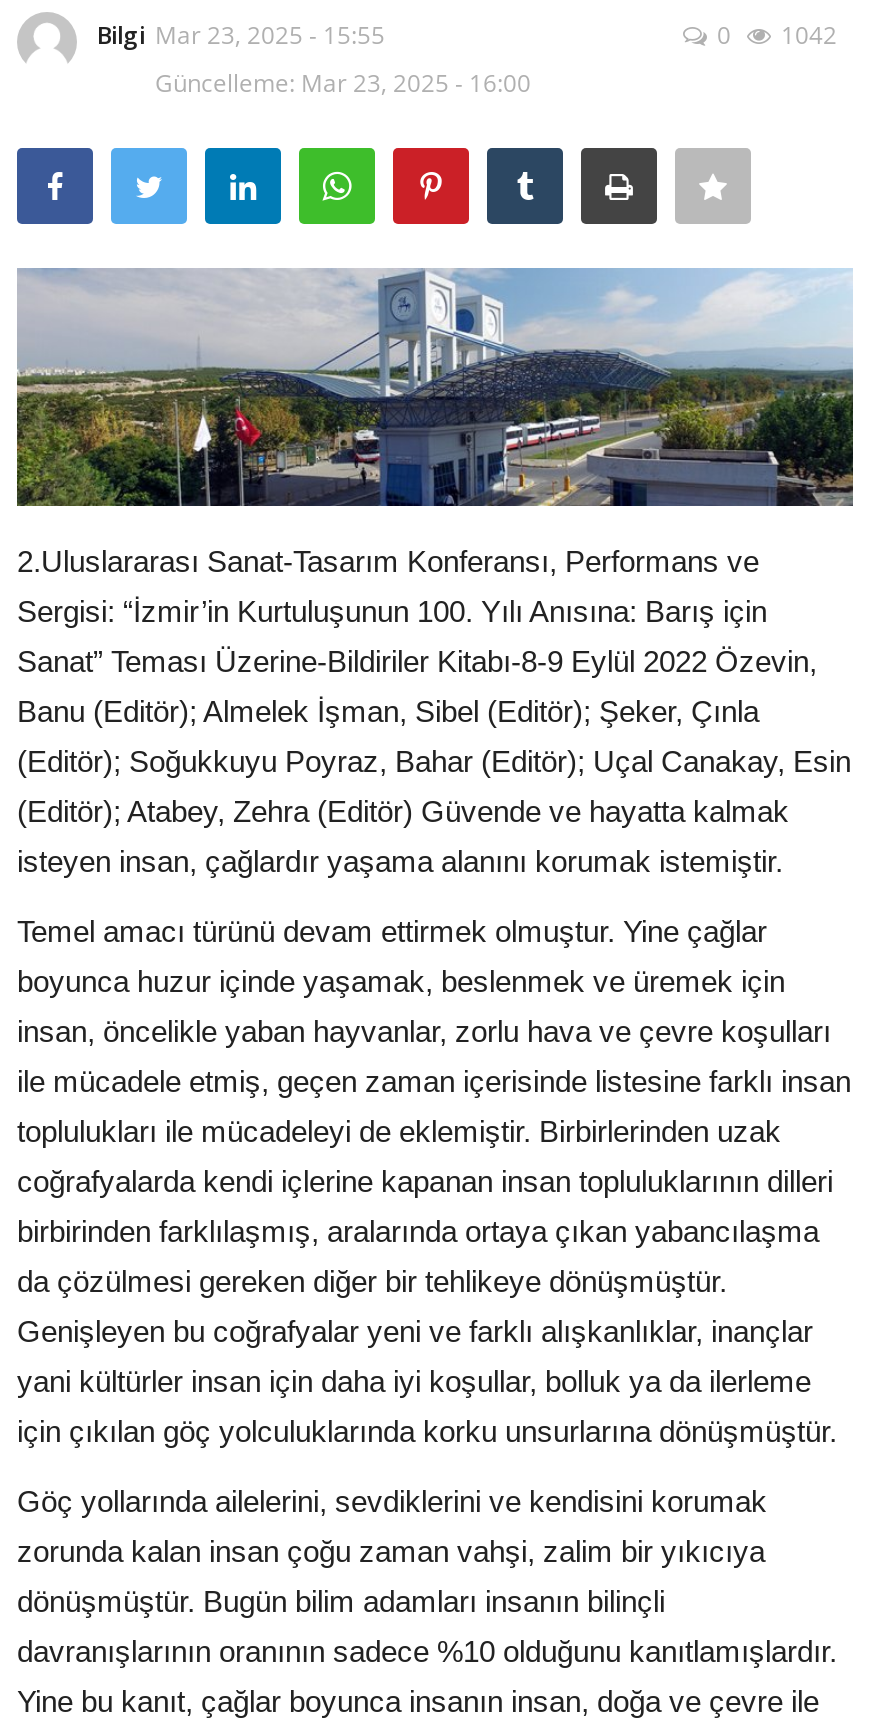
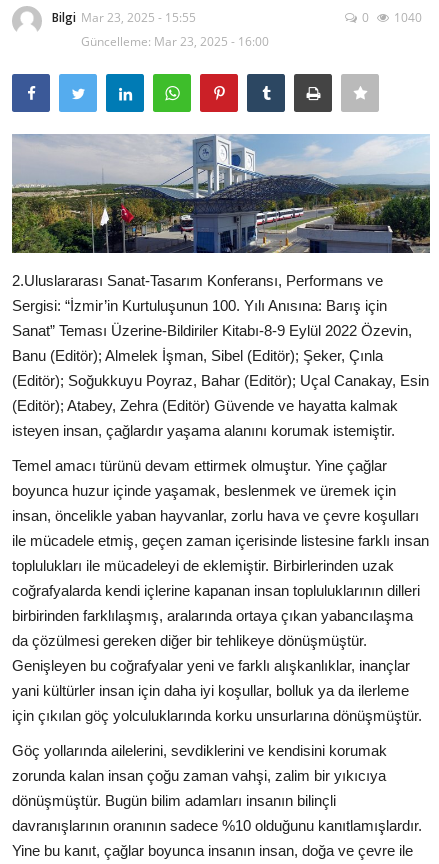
- 0 1042
+ 0 1040
